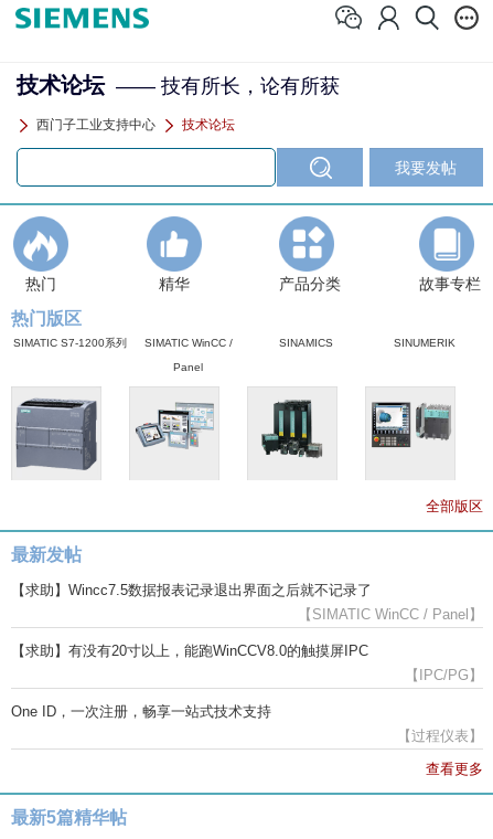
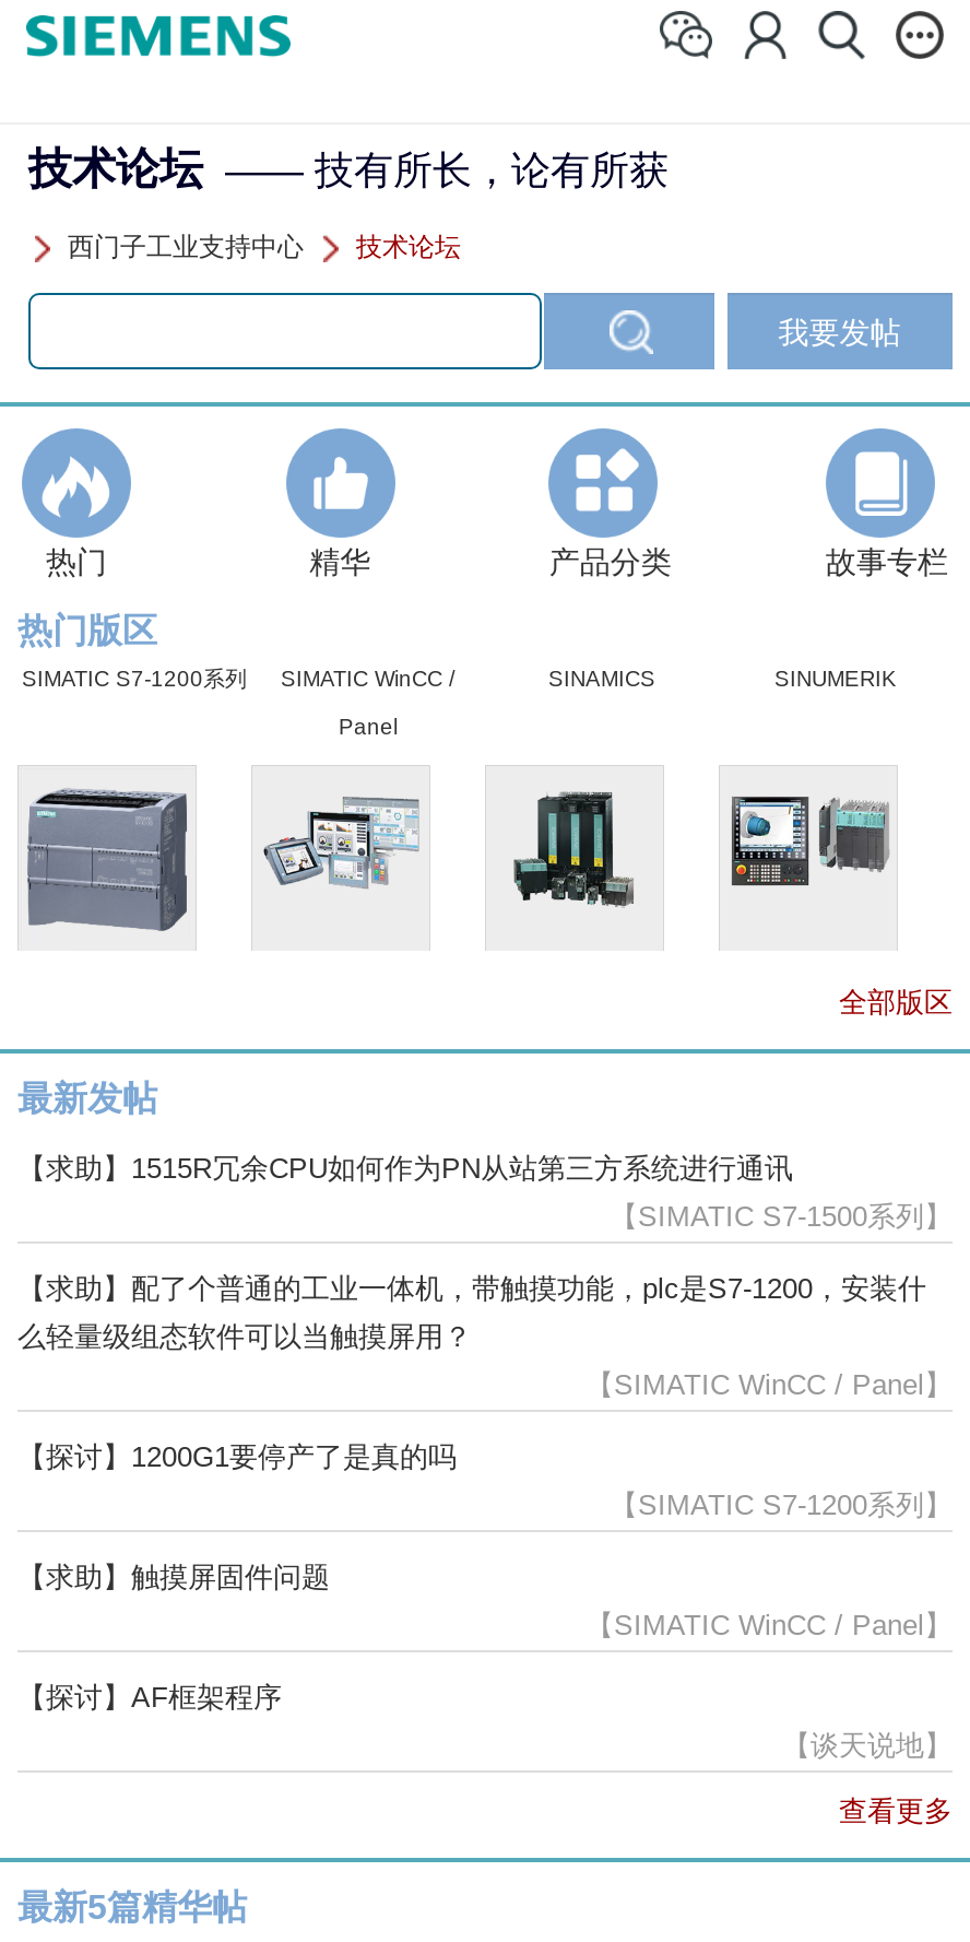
- 【求助】Wincc7.5数据报表记录退出界面之后就不记录了
+ 【求助】1515R冗余CPU如何作为PN从站第三方系统进行通讯
+ 【SIMATIC S7-1500系列】
+ 【求助】配了个普通的工业一体机，带触摸功能，plc是S7-1200，安装什
+ 么轻量级组态软件可以当触摸屏用？

- 【求助】有没有20寸以上，能跑WinCCV8.0的触摸屏IPC
- 【IPC/PG】
- One ID，一次注册，畅享一站式技术支持
- 【过程仪表】
+ 【探讨】1200G1要停产了是真的吗
+ 【SIMATIC S7-1200系列】
+ 【求助】触摸屏固件问题
+ 【SIMATIC WinCC / Panel】
+ 【探讨】AF框架程序
+ 【谈天说地】
